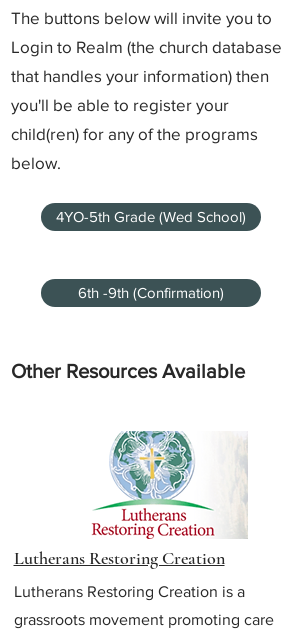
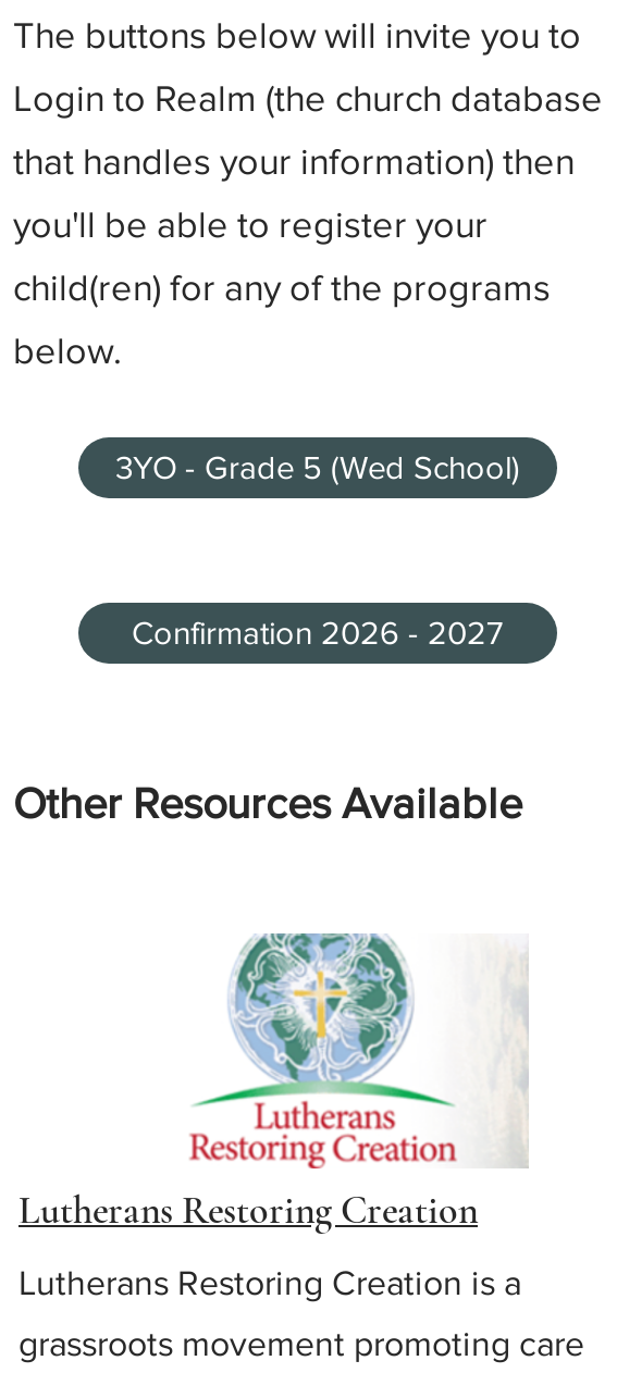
- 4YO-5th Grade (Wed School)
+ 3YO - Grade 5 (Wed School)

- 6th -9th (Confirmation)
+ Confirmation 2026 - 2027
